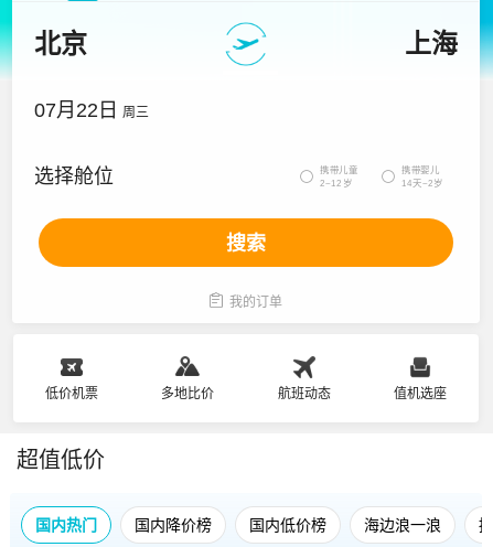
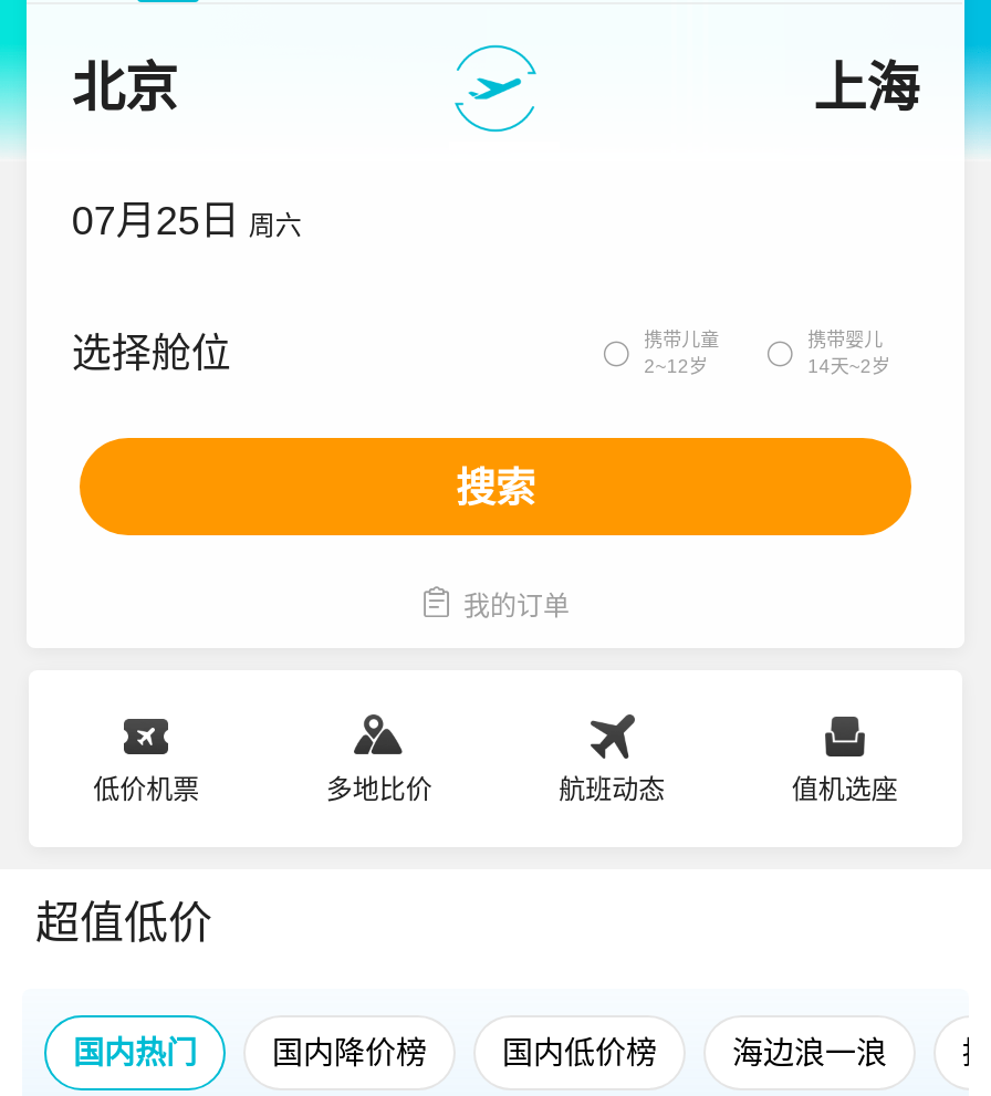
- 07月22日 周三
+ 07月25日 周六
